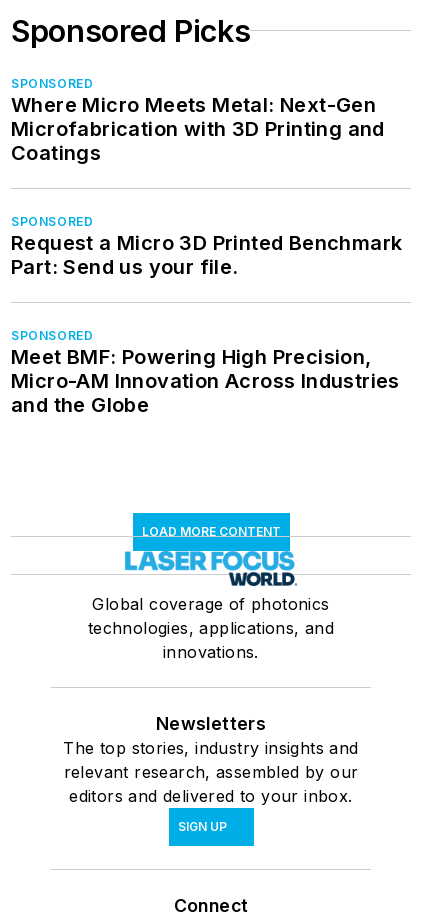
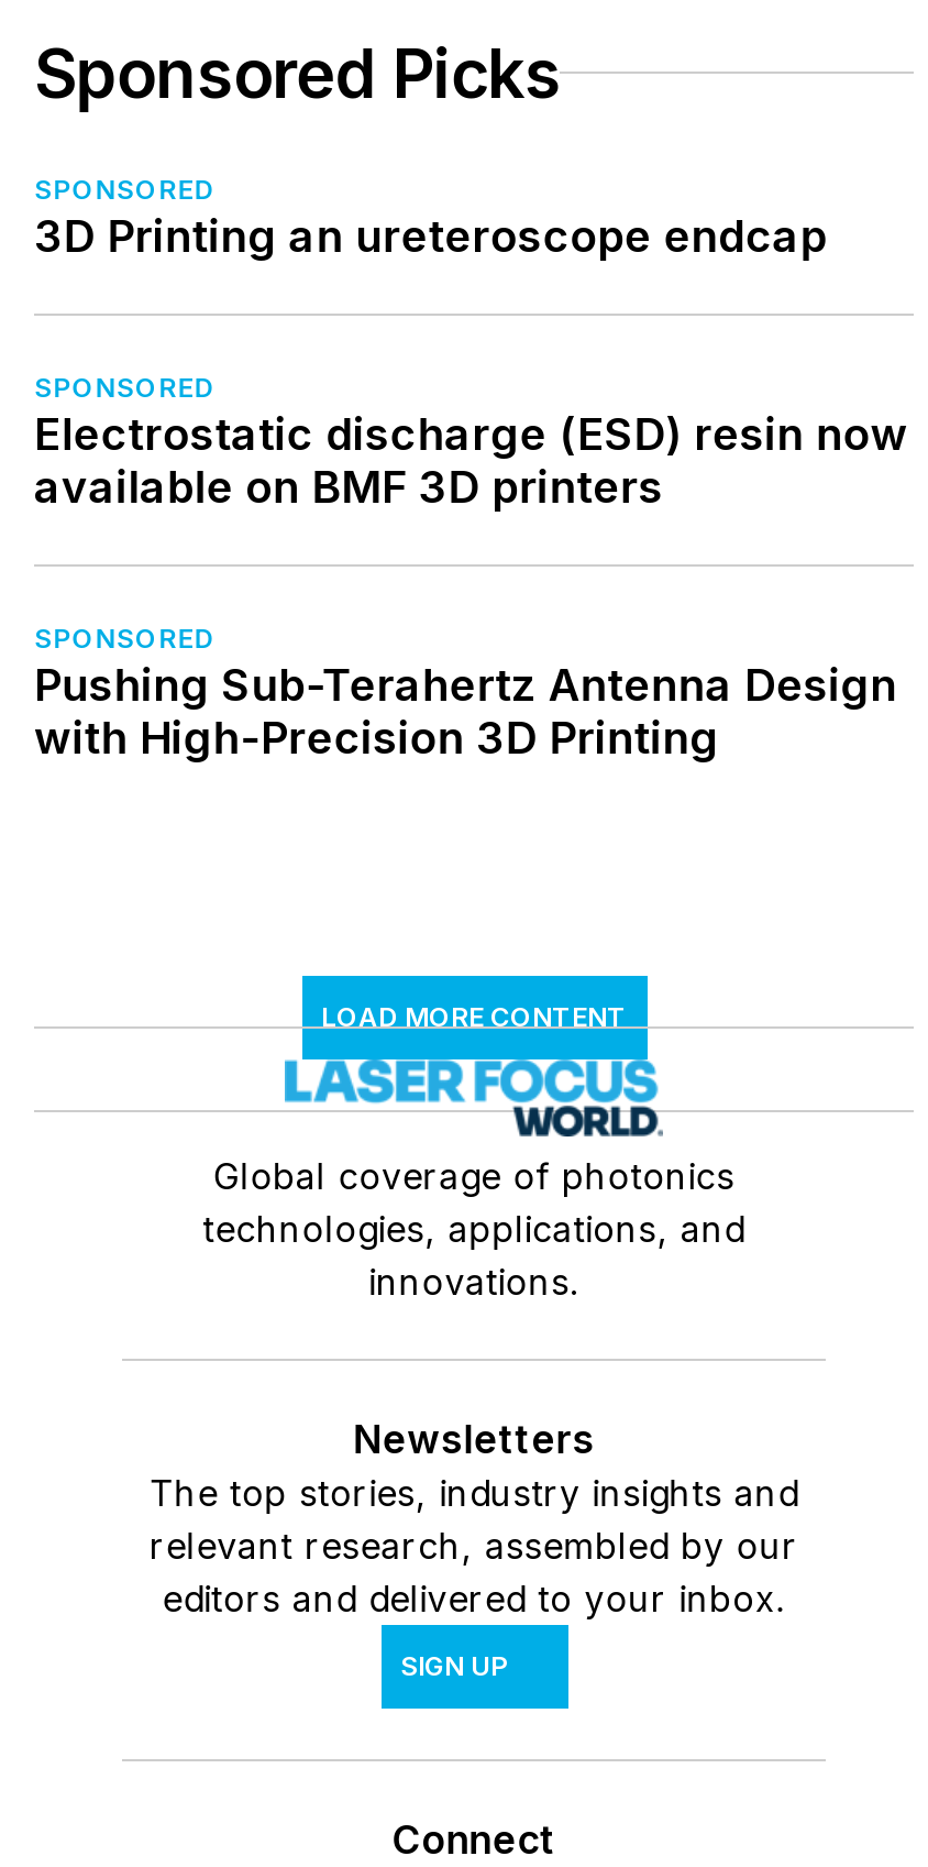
- Where Micro Meets Metal: Next-Gen
- Microfabrication with 3D Printing and
- Coatings
+ 3D Printing an ureteroscope endcap

- Request a Micro 3D Printed Benchmark
- Part: Send us your file.
+ Electrostatic discharge (ESD) resin now
+ available on BMF 3D printers

- Meet BMF: Powering High Precision,
- Micro-AM Innovation Across Industries
- and the Globe
+ Pushing Sub-Terahertz Antenna Design
+ with High-Precision 3D Printing
